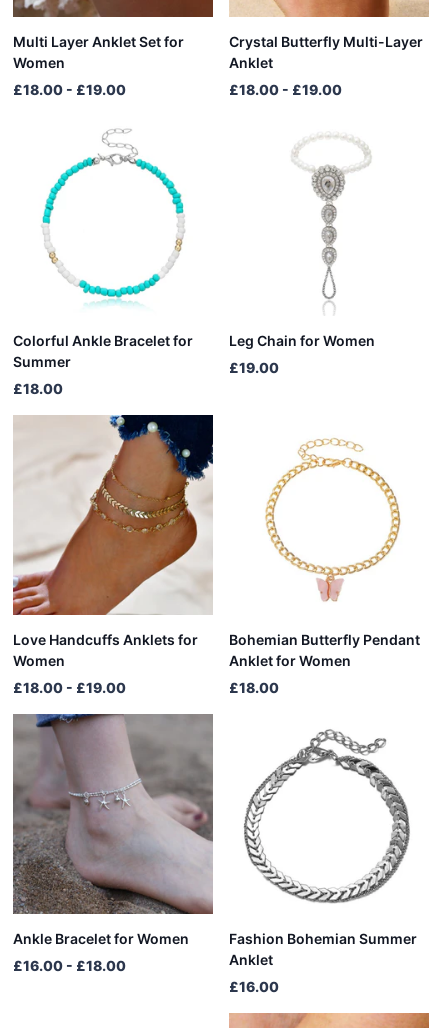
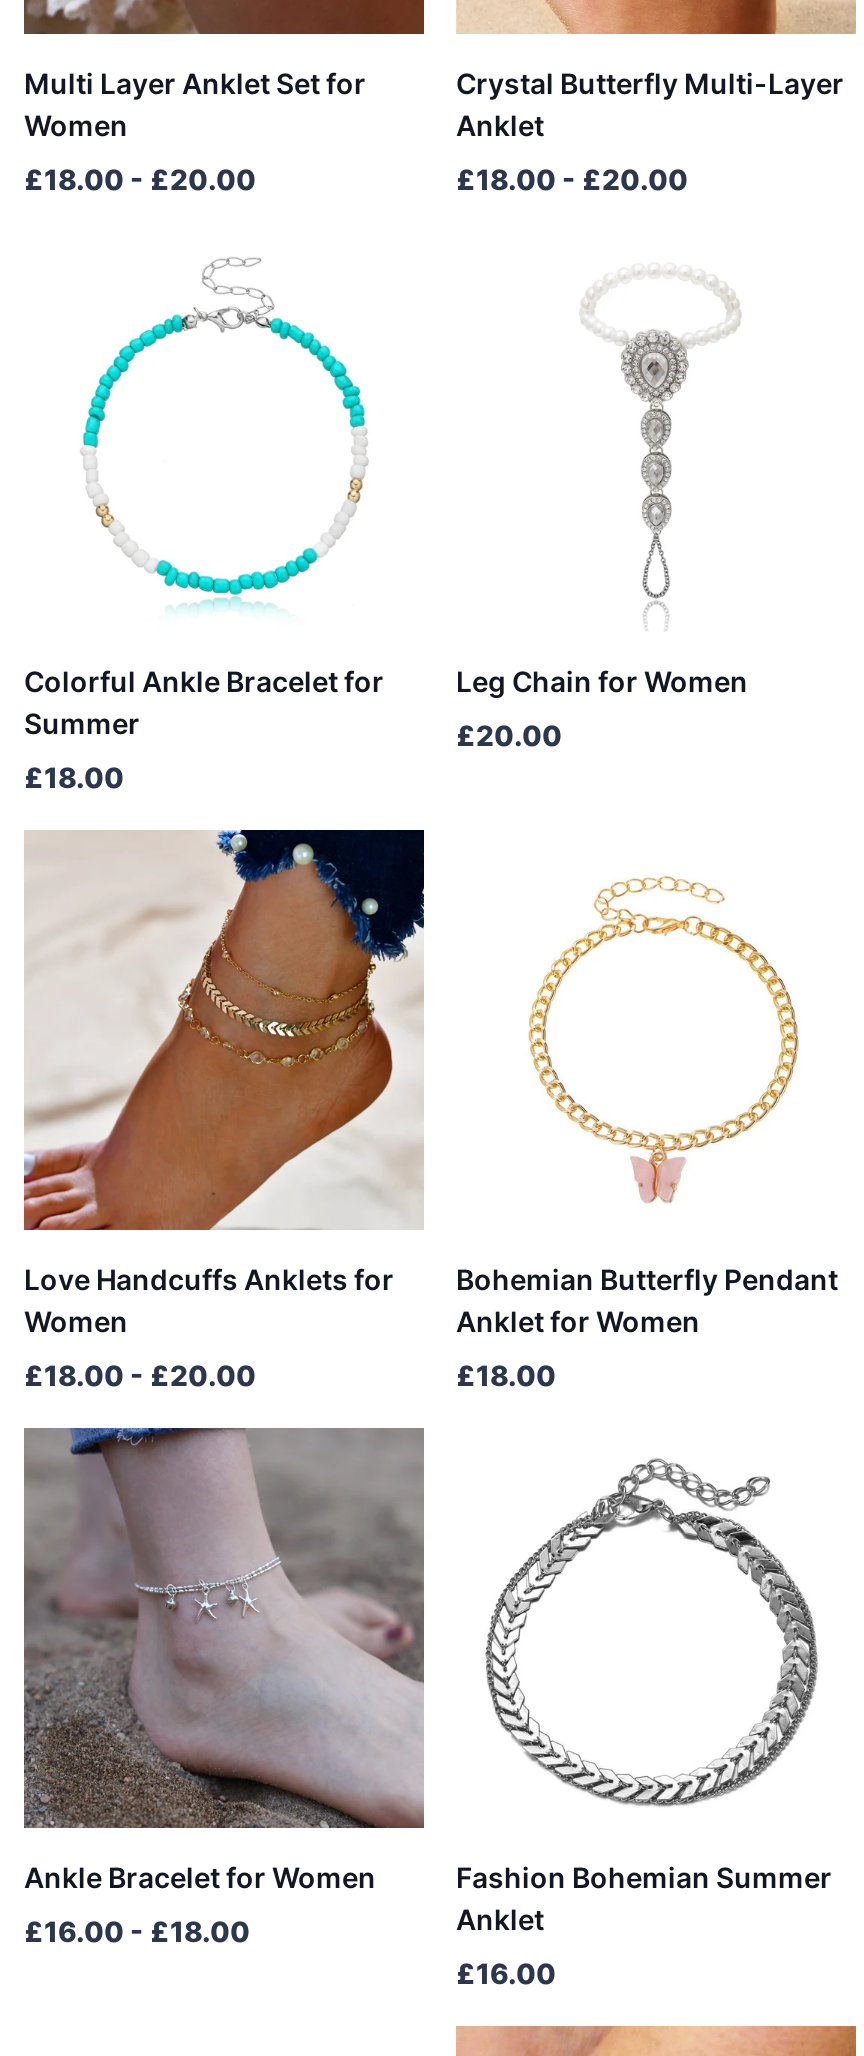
- £18.00 - £19.00
+ £18.00 - £20.00

- £18.00 - £19.00
+ £18.00 - £20.00

- £19.00
+ £20.00

- £18.00 - £19.00
+ £18.00 - £20.00
